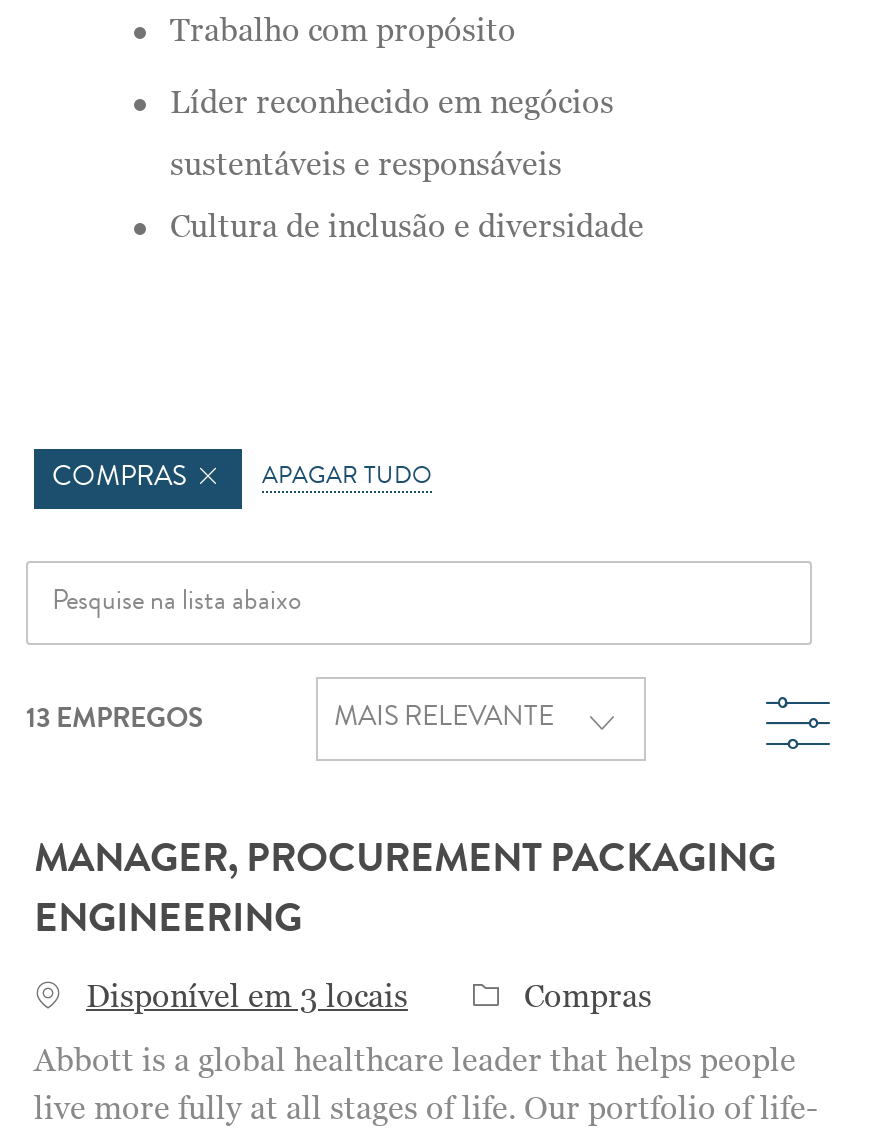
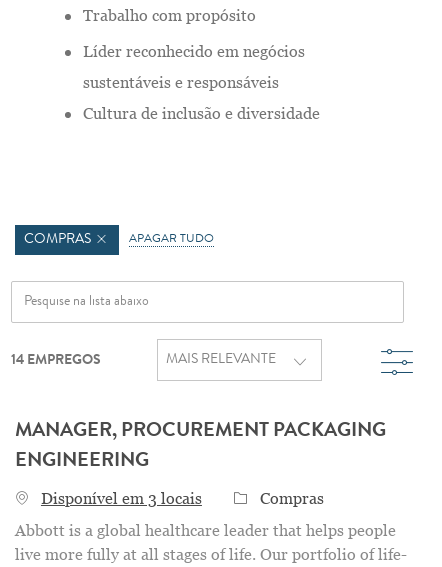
- 13 EMPREGOS
+ 14 EMPREGOS
